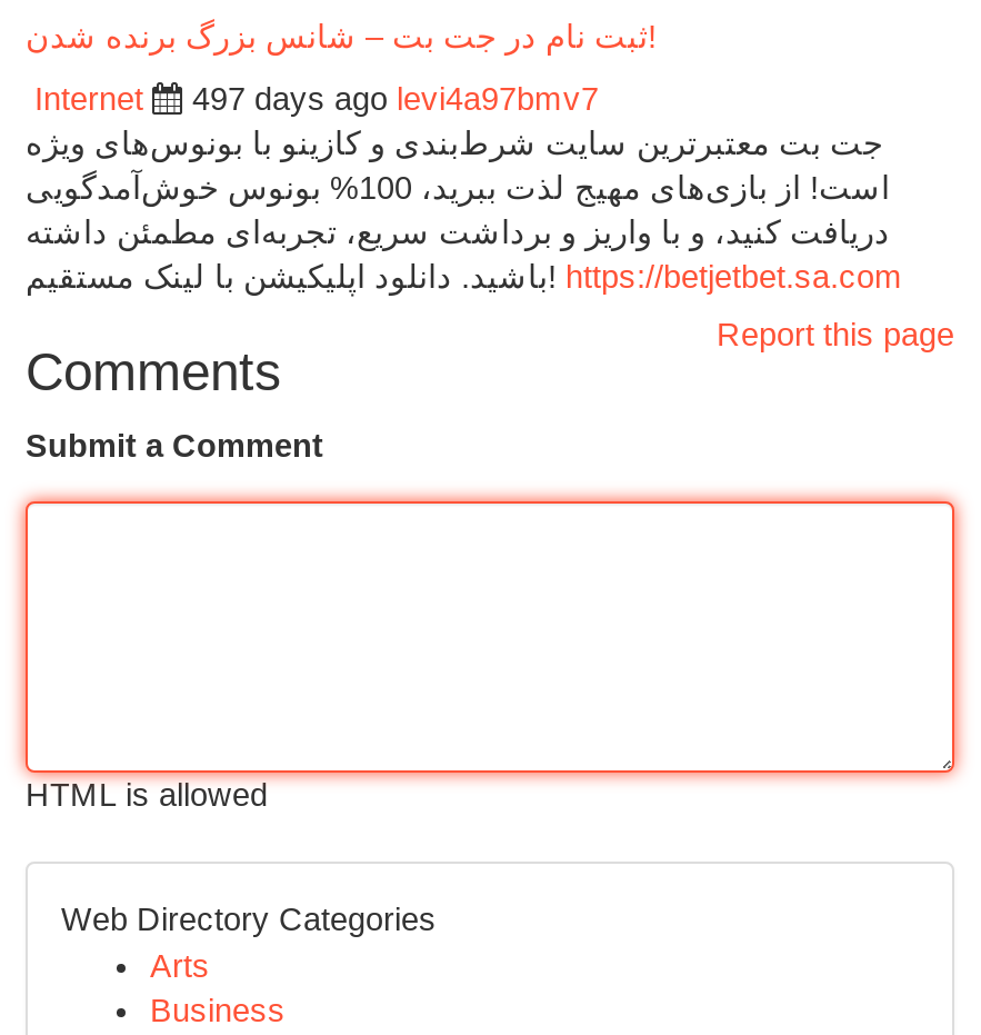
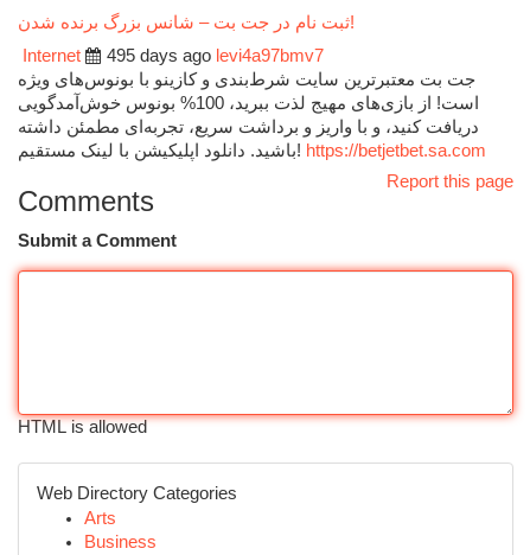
- 497 days ago levi4a97bmv7
+ 495 days ago levi4a97bmv7
